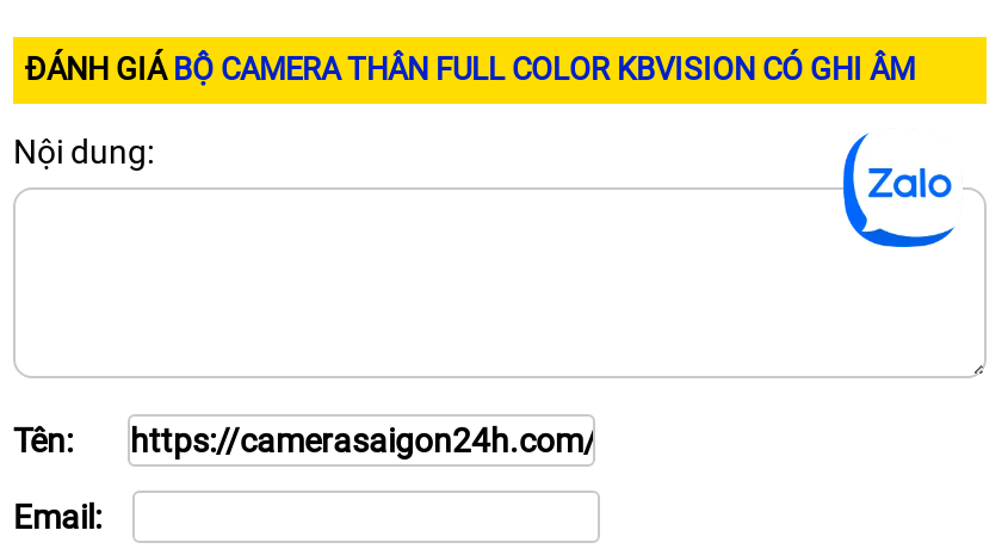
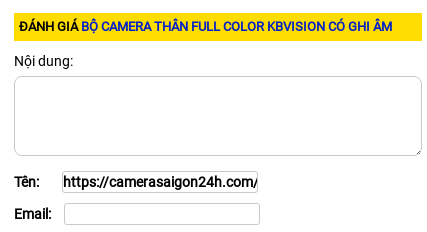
- [image]
